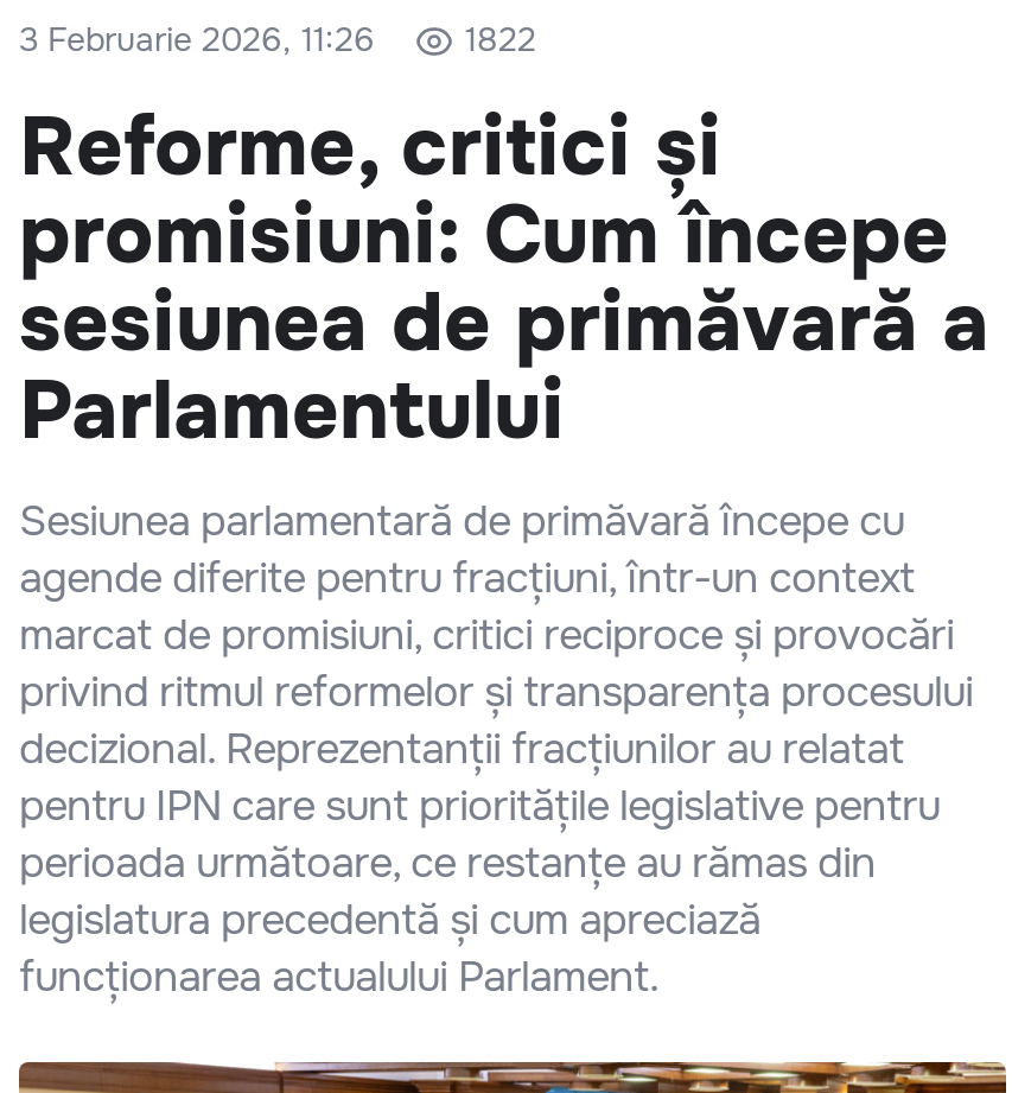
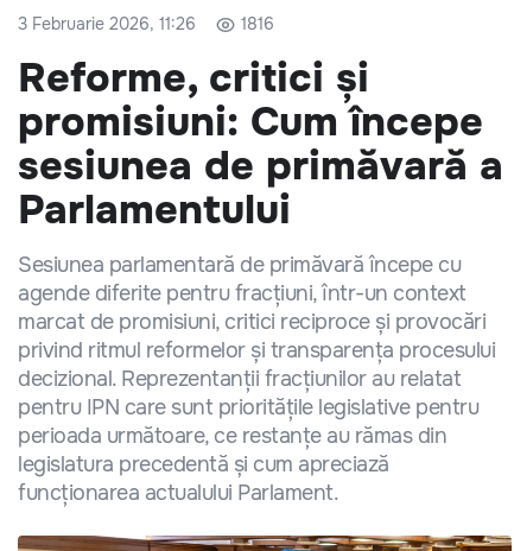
- 1822
+ 1816
